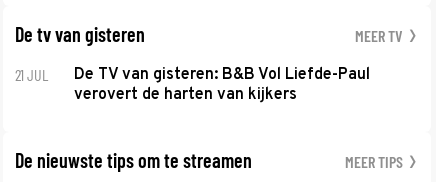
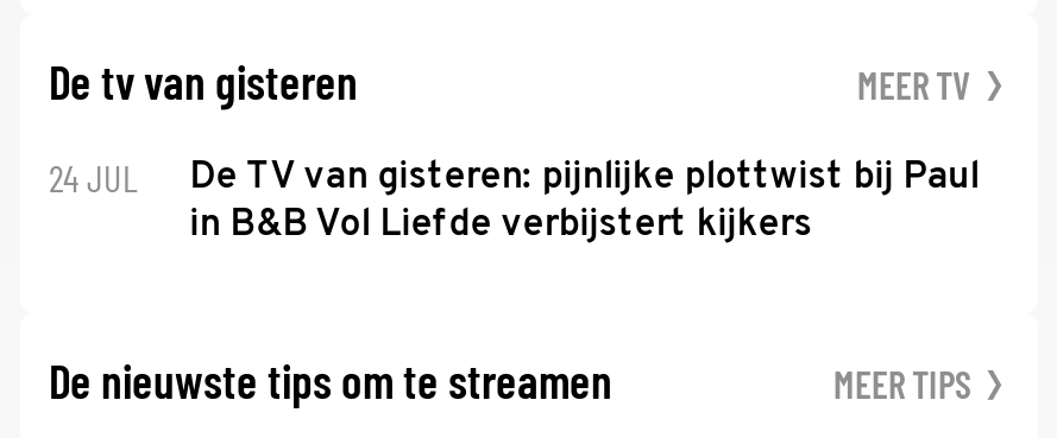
- 21 JUL
- De TV van gisteren: B&B Vol Liefde-Paul
- verovert de harten van kijkers
+ 24 JUL
+ De TV van gisteren: pijnlijke plottwist bij Paul
+ in B&B Vol Liefde verbijstert kijkers
